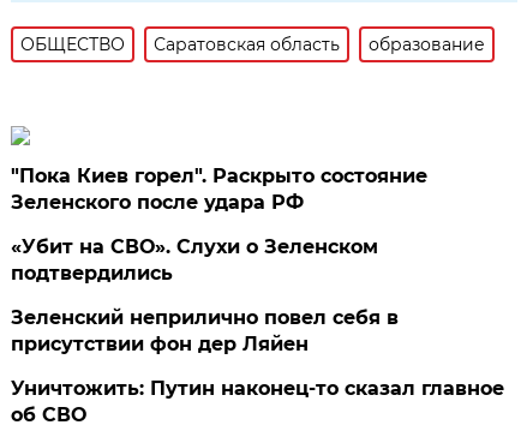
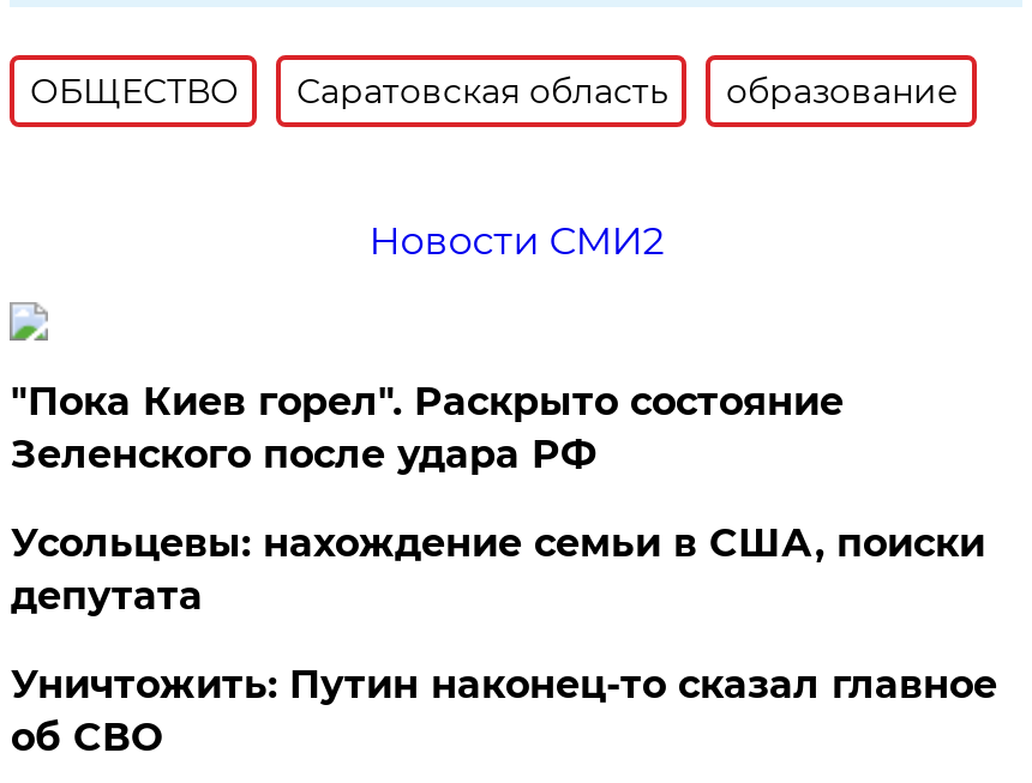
+ Новости СМИ2

moved down: "Пока Киев горел". Раскрыто состояние | Зеленского после удара РФ

- «Убит на СВО». Слухи о Зеленском
- подтвердились
- Зеленский неприлично повел cебя в
- присутствии фон дер Ляйен
+ Усольцевы: нахождение семьи в США, поиски
+ депутата
